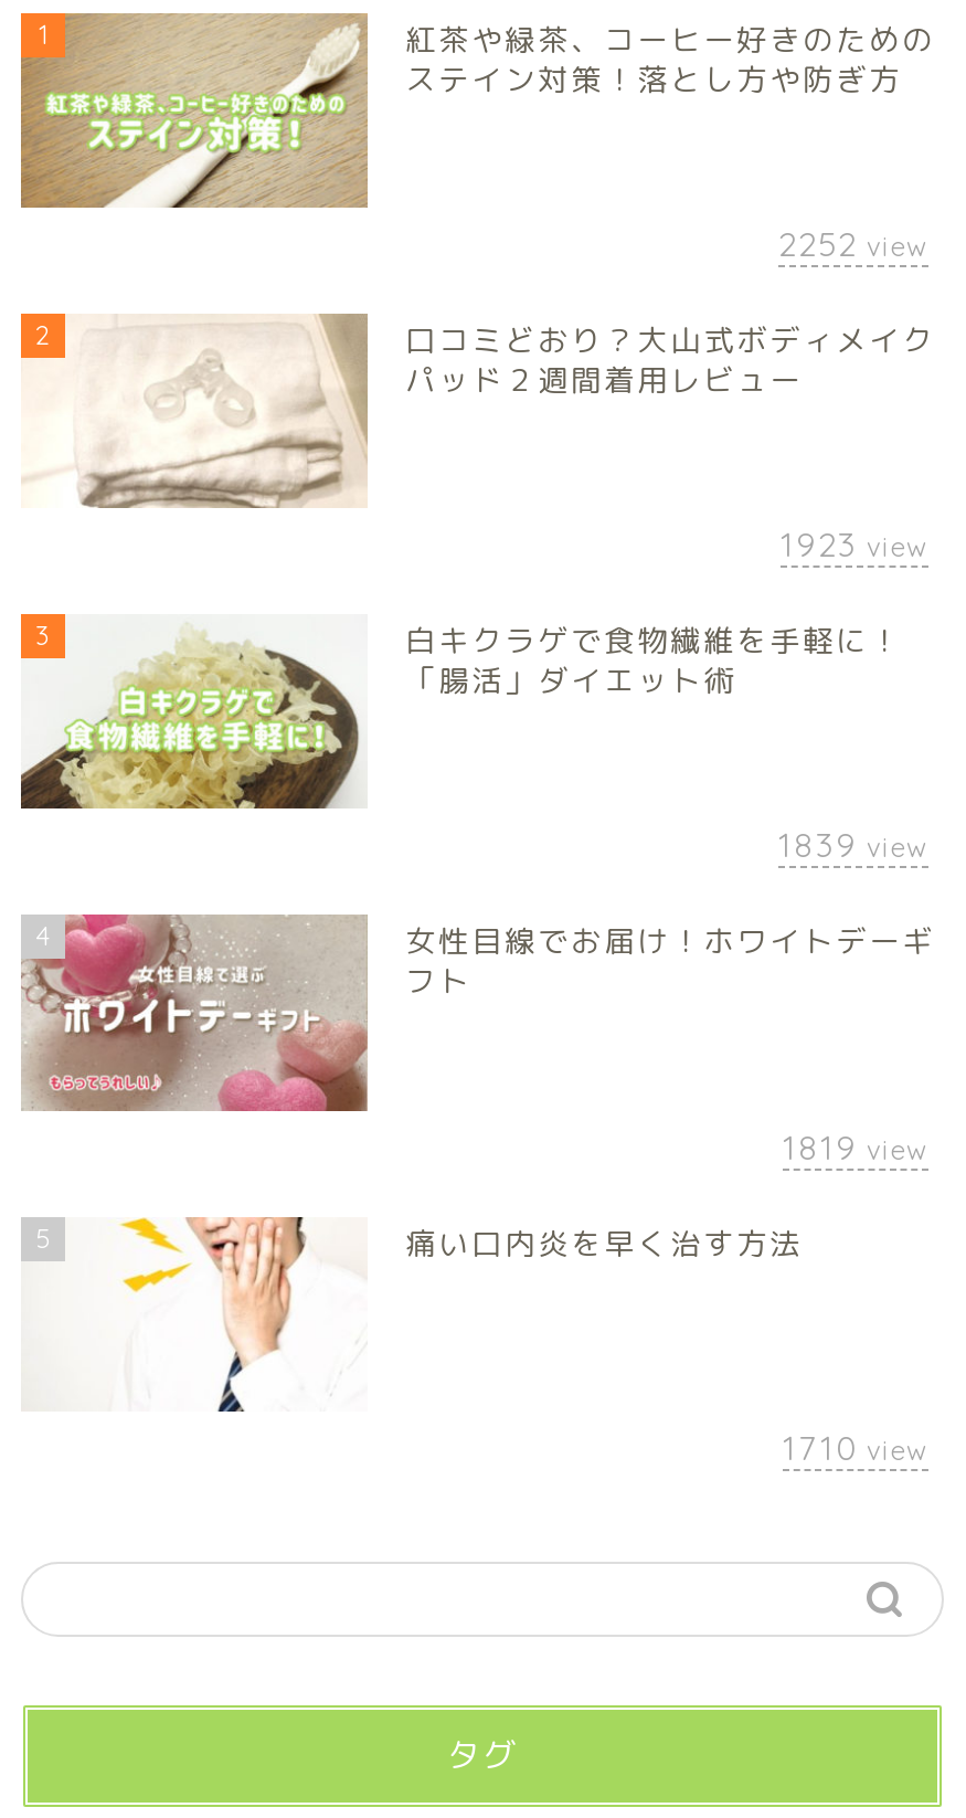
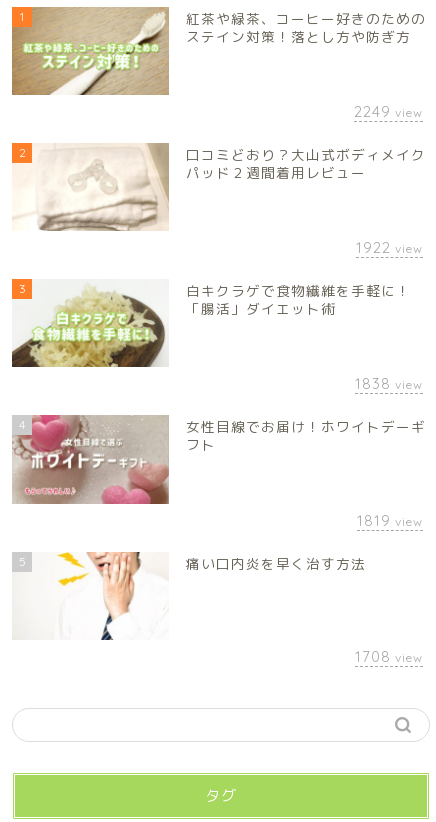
- 2252 view
+ 2249 view

- 1923 view
+ 1922 view

- 1839 view
+ 1838 view

- 1710 view
+ 1708 view
